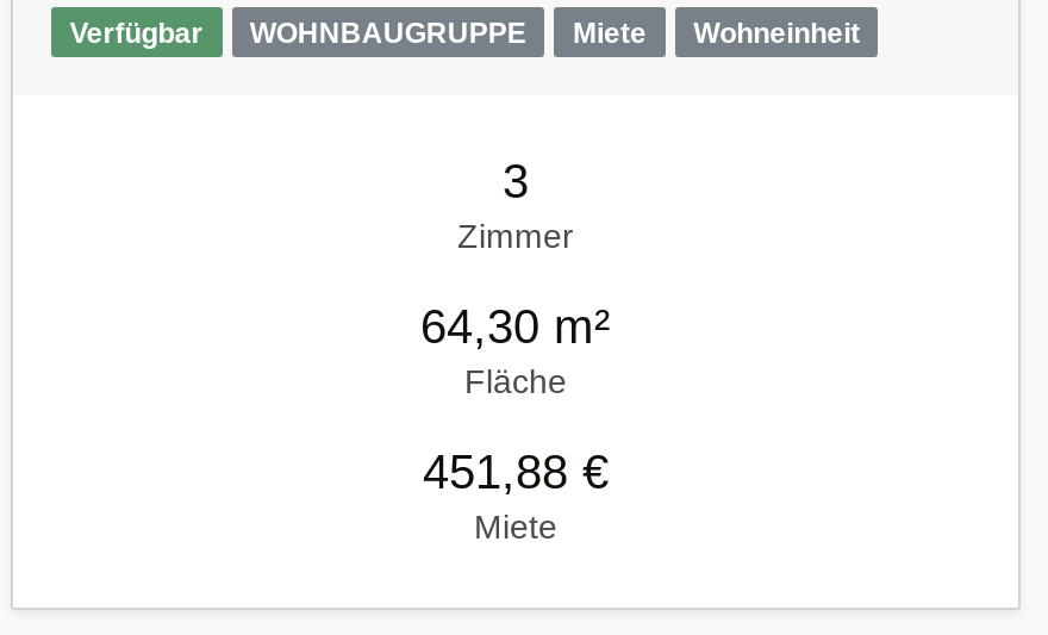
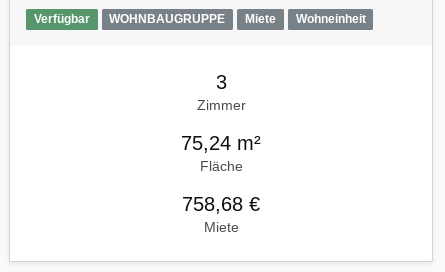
- 64,30 m²
+ 75,24 m²

- 451,88 €
+ 758,68 €
